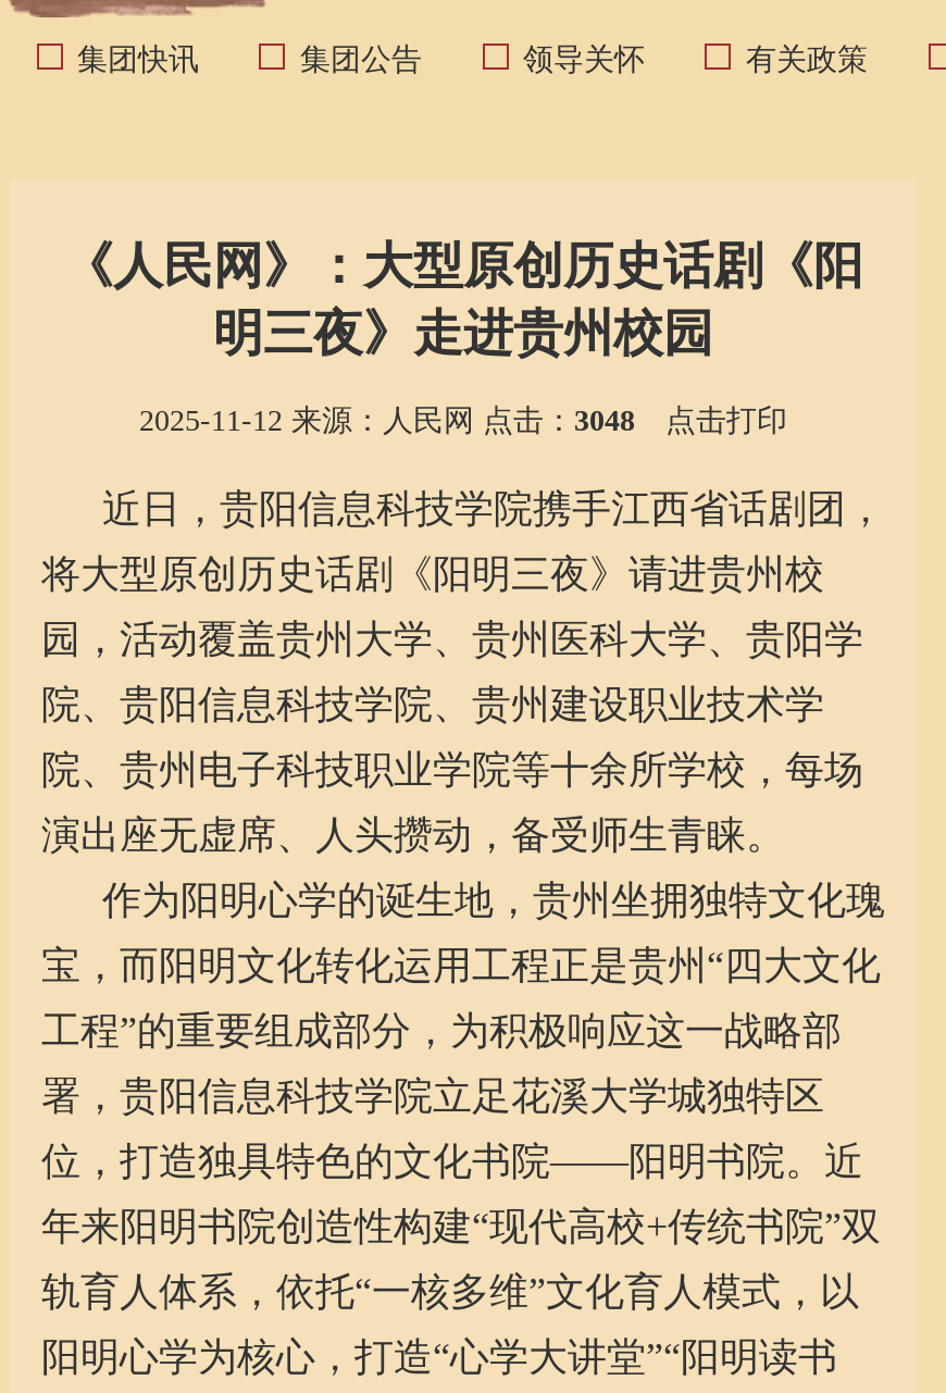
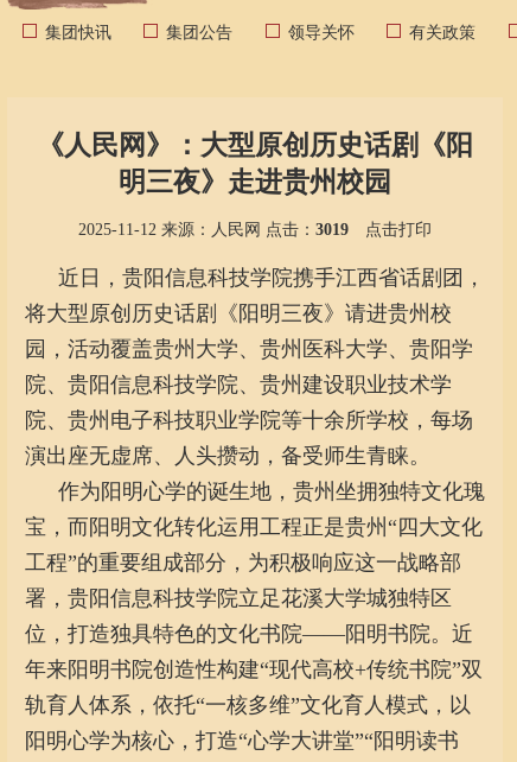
- 2025-11-12 来源：人民网 点击：3048
+ 2025-11-12 来源：人民网 点击：3019
